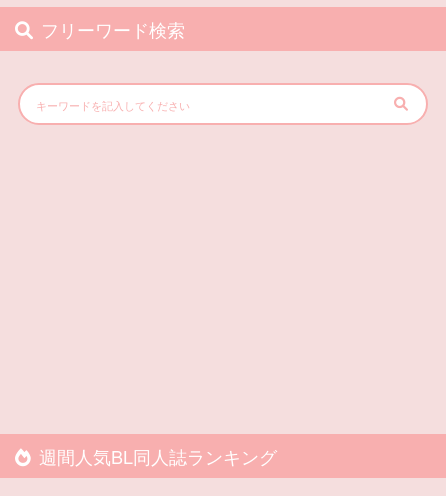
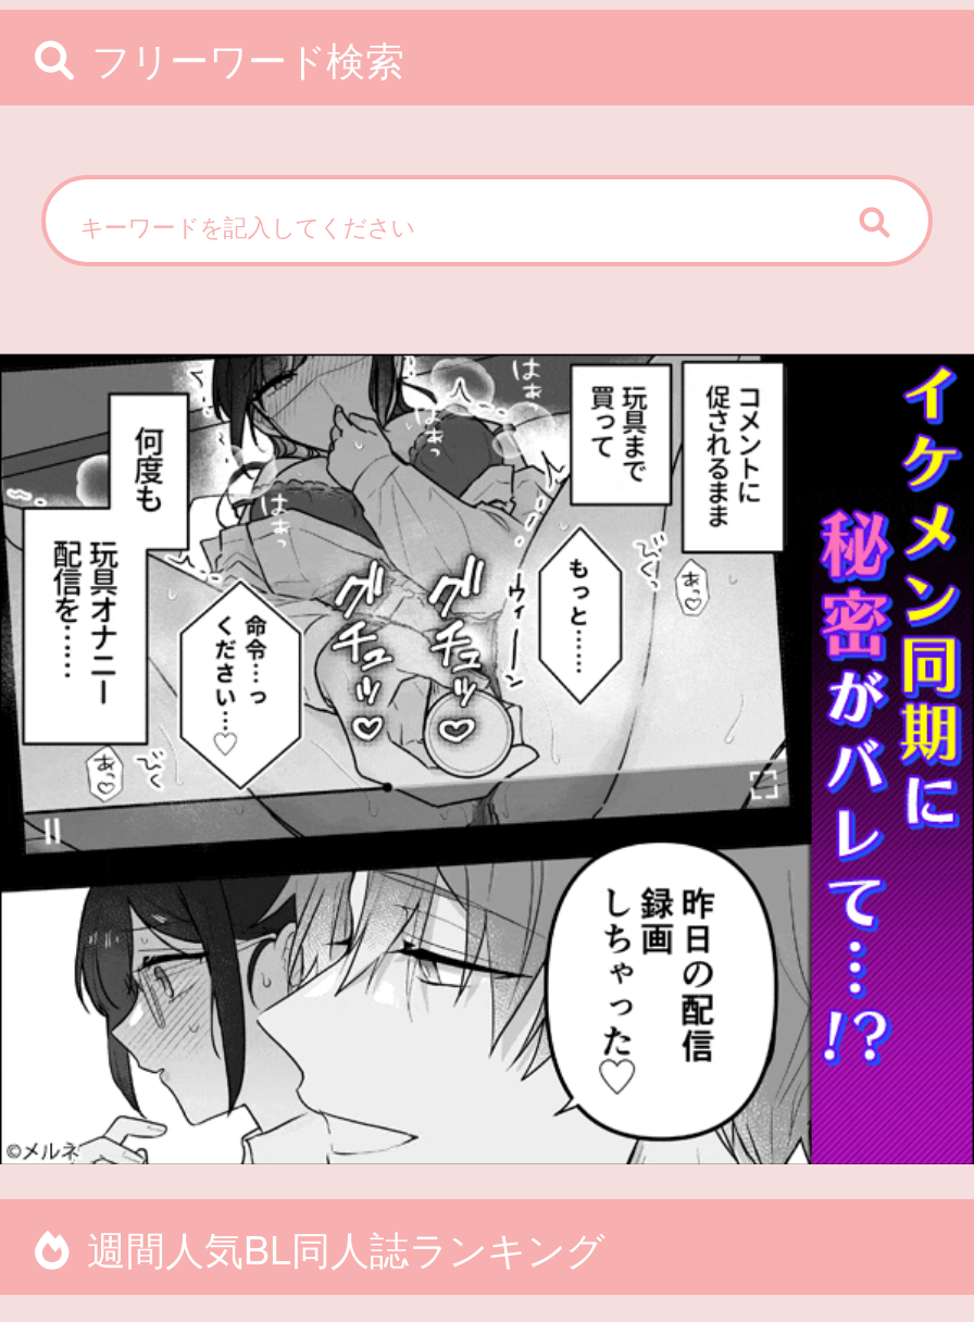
+ [image]
